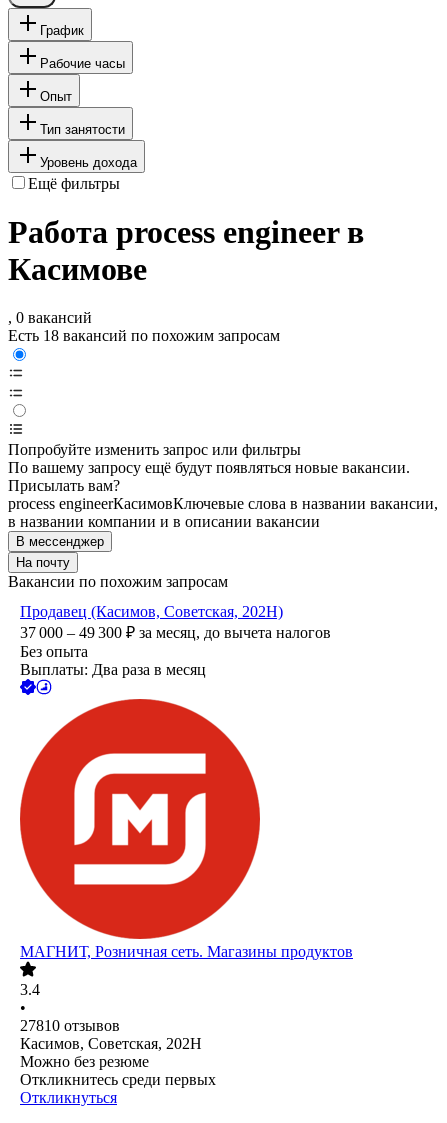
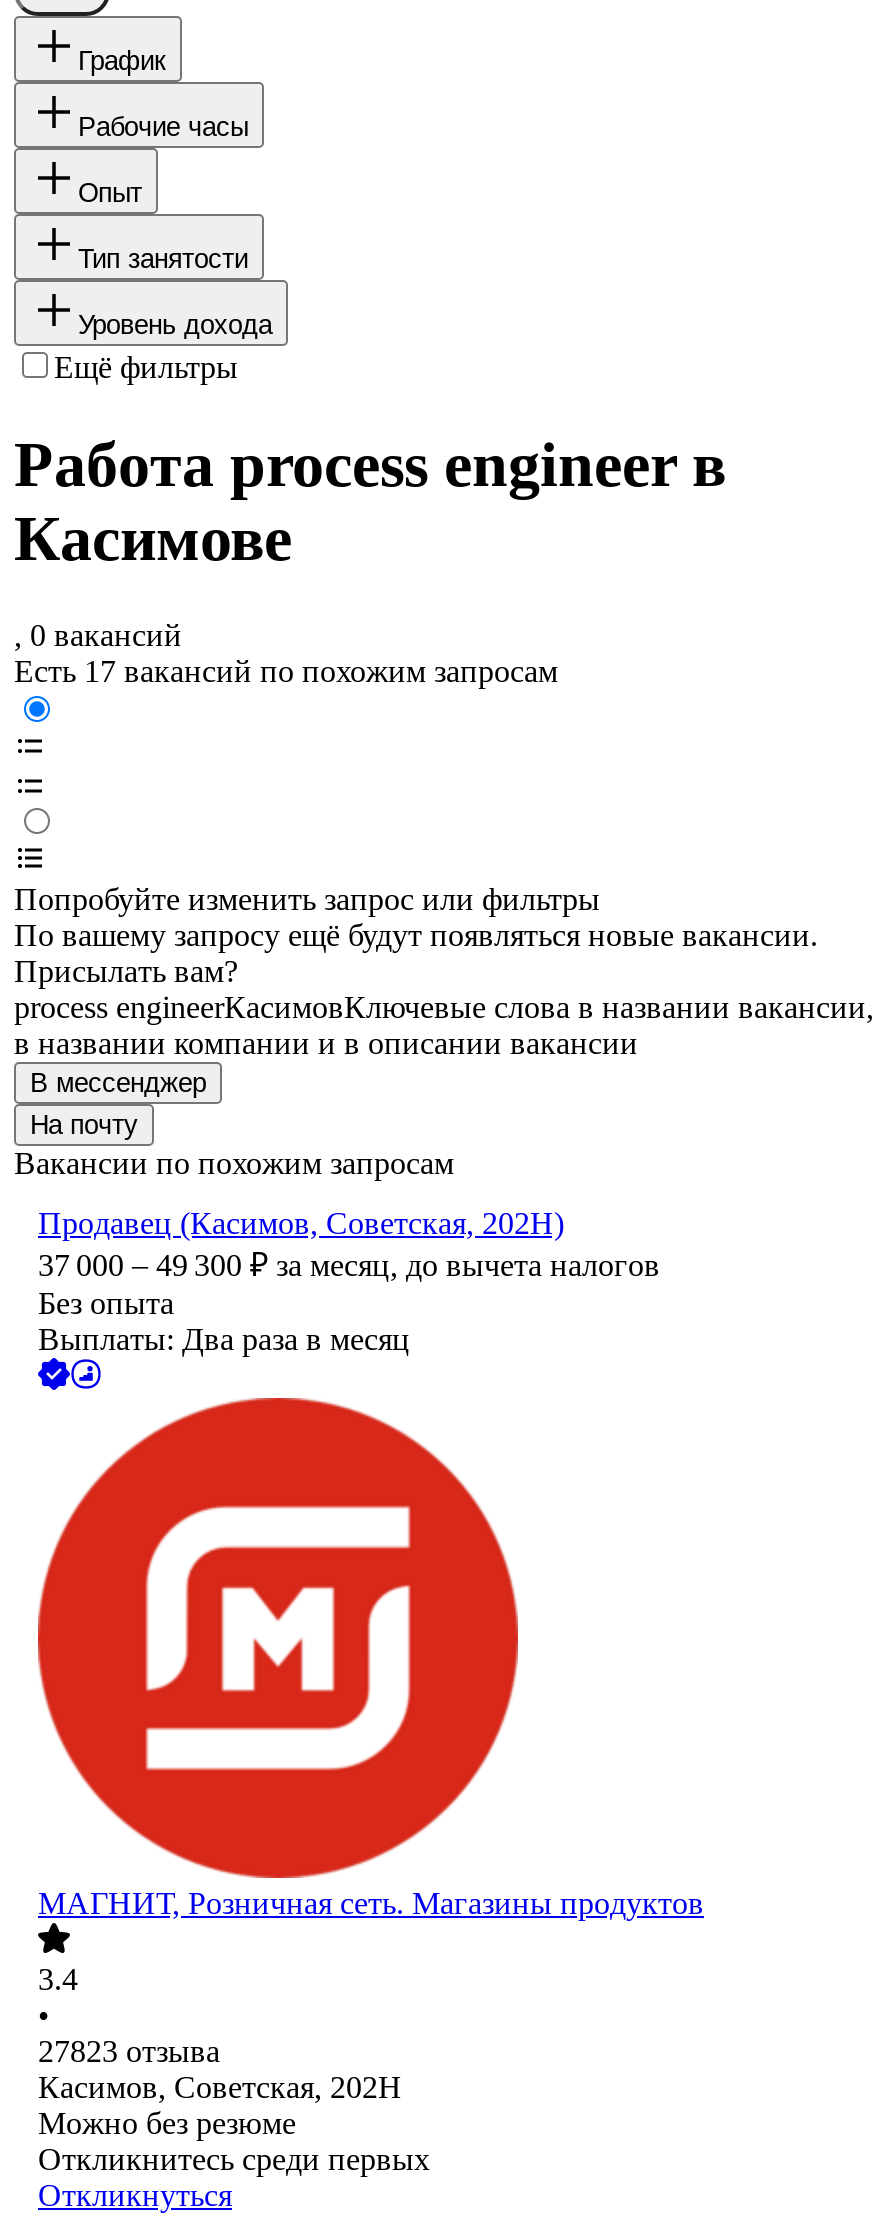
- Есть 18 вакансий по похожим запросам
+ Есть 17 вакансий по похожим запросам

- 27810 отзывов
+ 27823 отзыва
